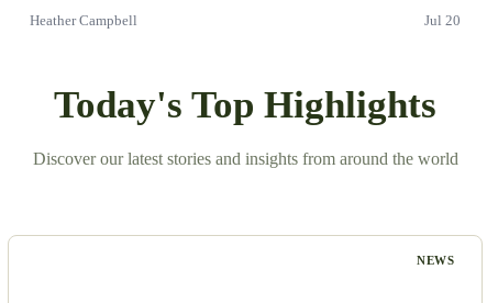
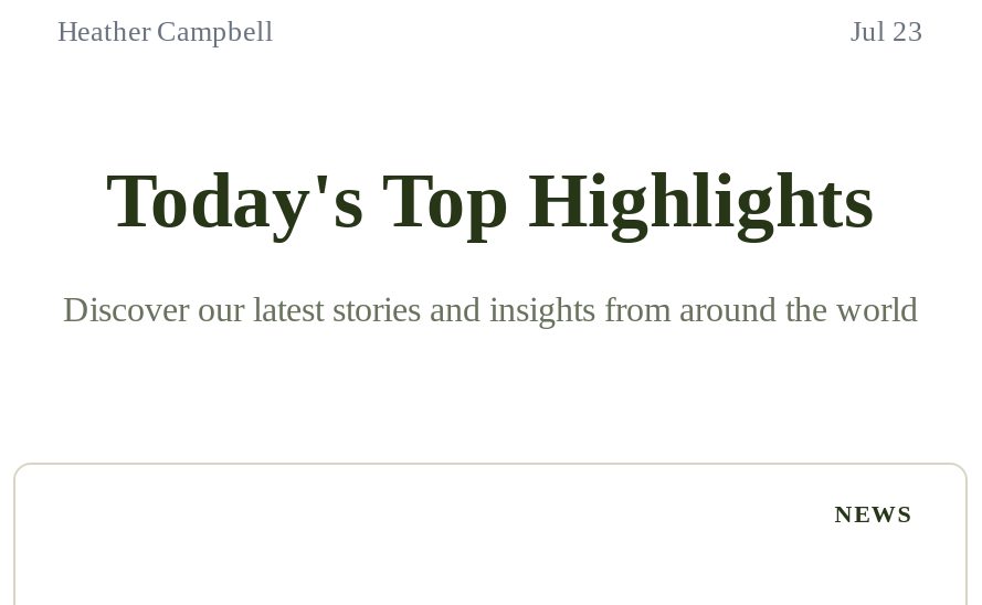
- Jul 20
+ Jul 23
